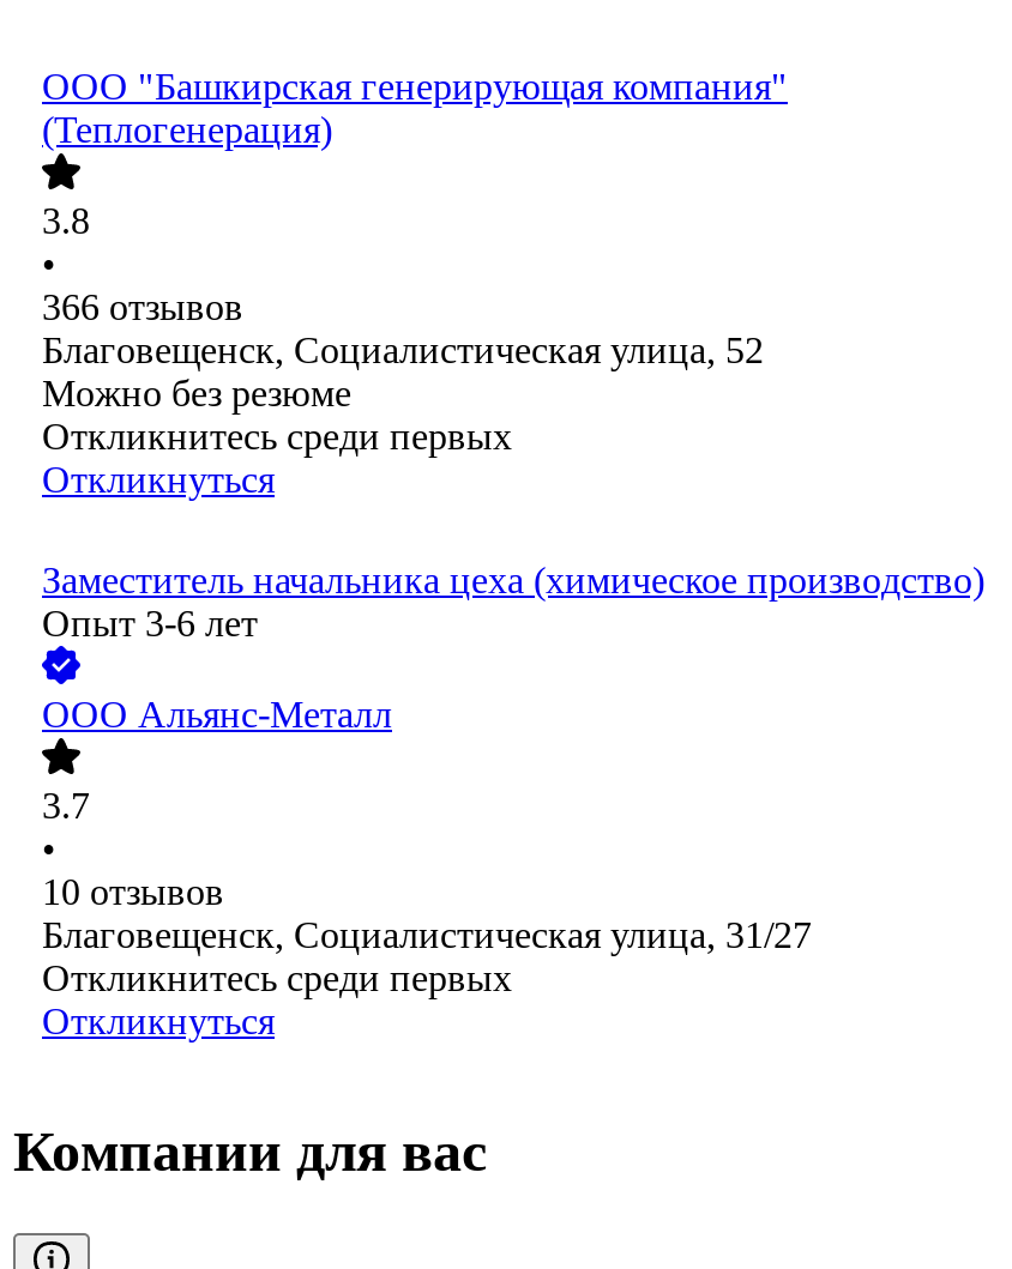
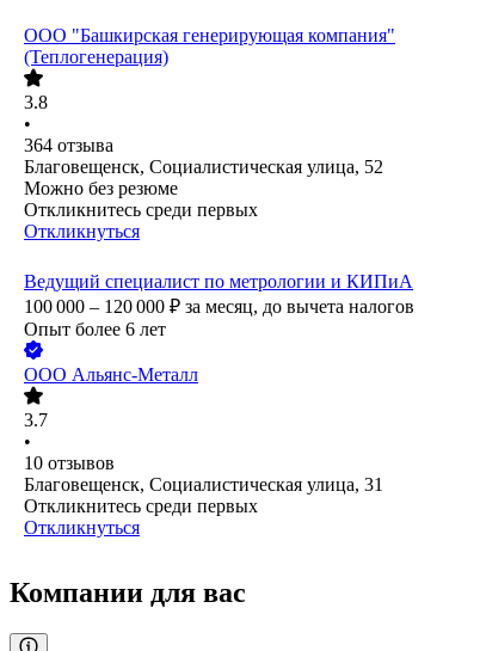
- 366 отзывов
+ 364 отзыва

- Заместитель начальника цеха (химическое производство)
- Опыт 3-6 лет
+ Ведущий специалист по метрологии и КИПиА
+ 100 000 – 120 000 ₽ за месяц, до вычета налогов
+ Опыт более 6 лет

- Благовещенск, Социалистическая улица, 31/27
+ Благовещенск, Социалистическая улица, 31
